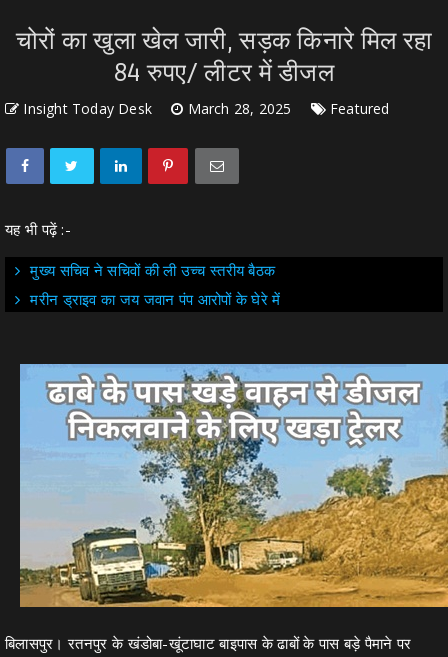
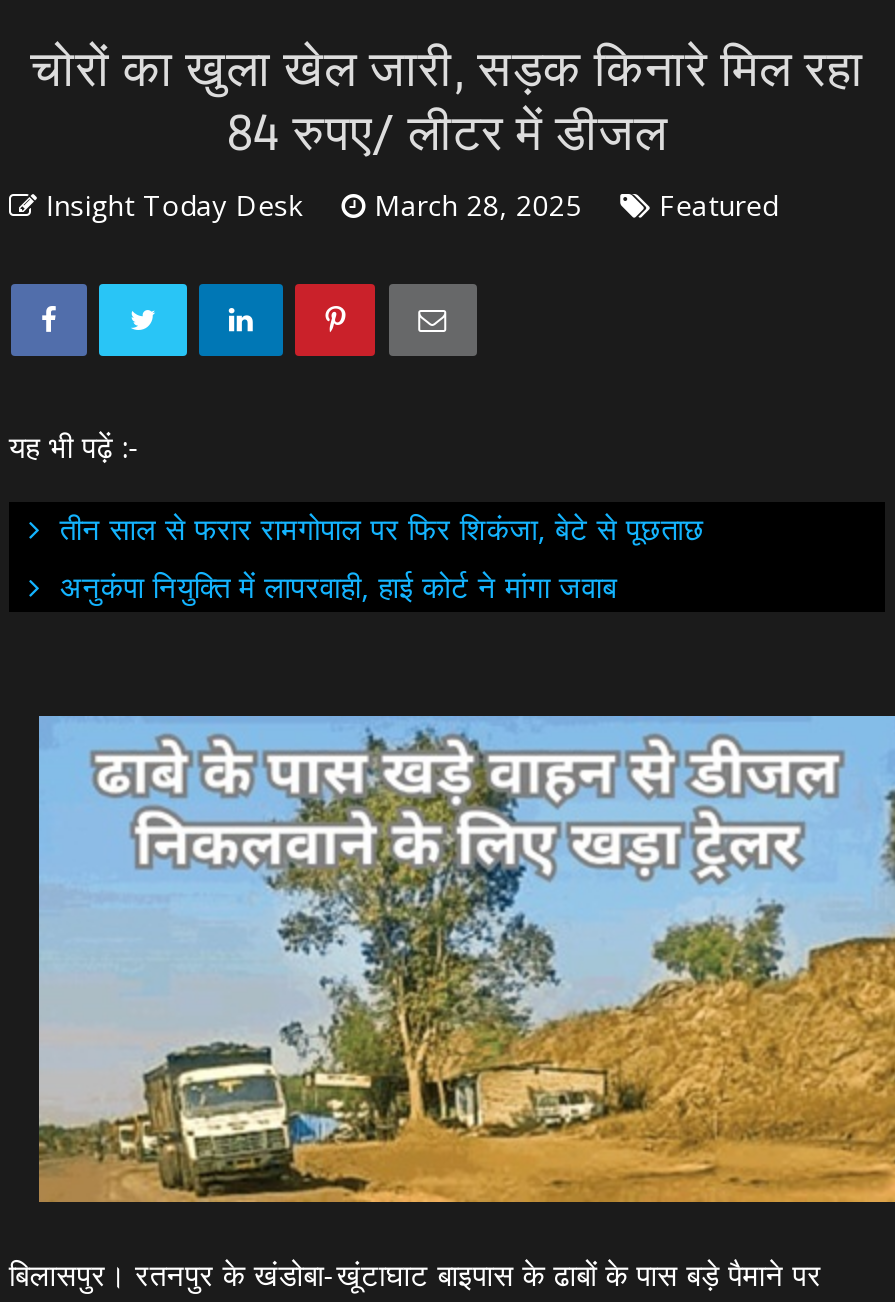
- मुख्य सचिव ने सचिवों की ली उच्च स्तरीय बैठक
- मरीन ड्राइव का जय जवान पंप आरोपों के घेरे में
+ तीन साल से फरार रामगोपाल पर फिर शिकंजा, बेटे से पूछताछ
+ अनुकंपा नियुक्ति में लापरवाही, हाई कोर्ट ने मांगा जवाब
